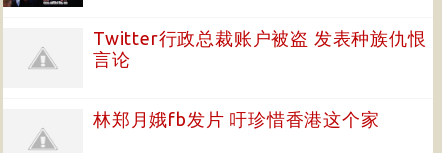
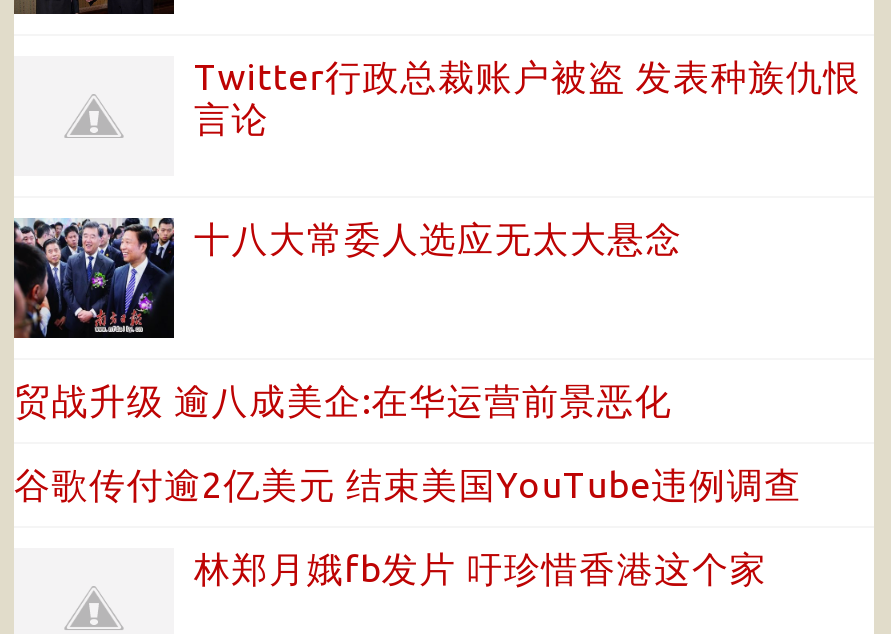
+ [image]
+ 十八大常委人选应无太大悬念

+ 贸战升级 逾八成美企:在华运营前景恶化
+ 谷歌传付逾2亿美元 结束美国YouTube违例调查
